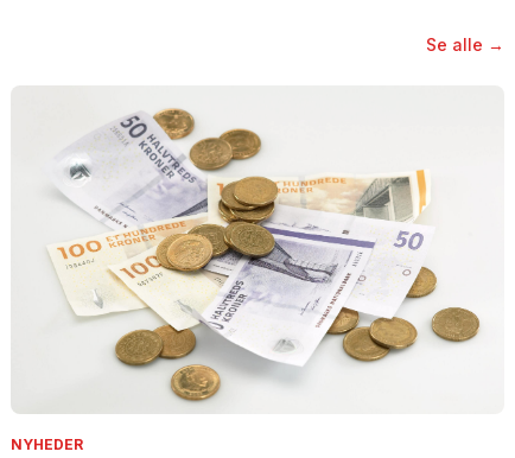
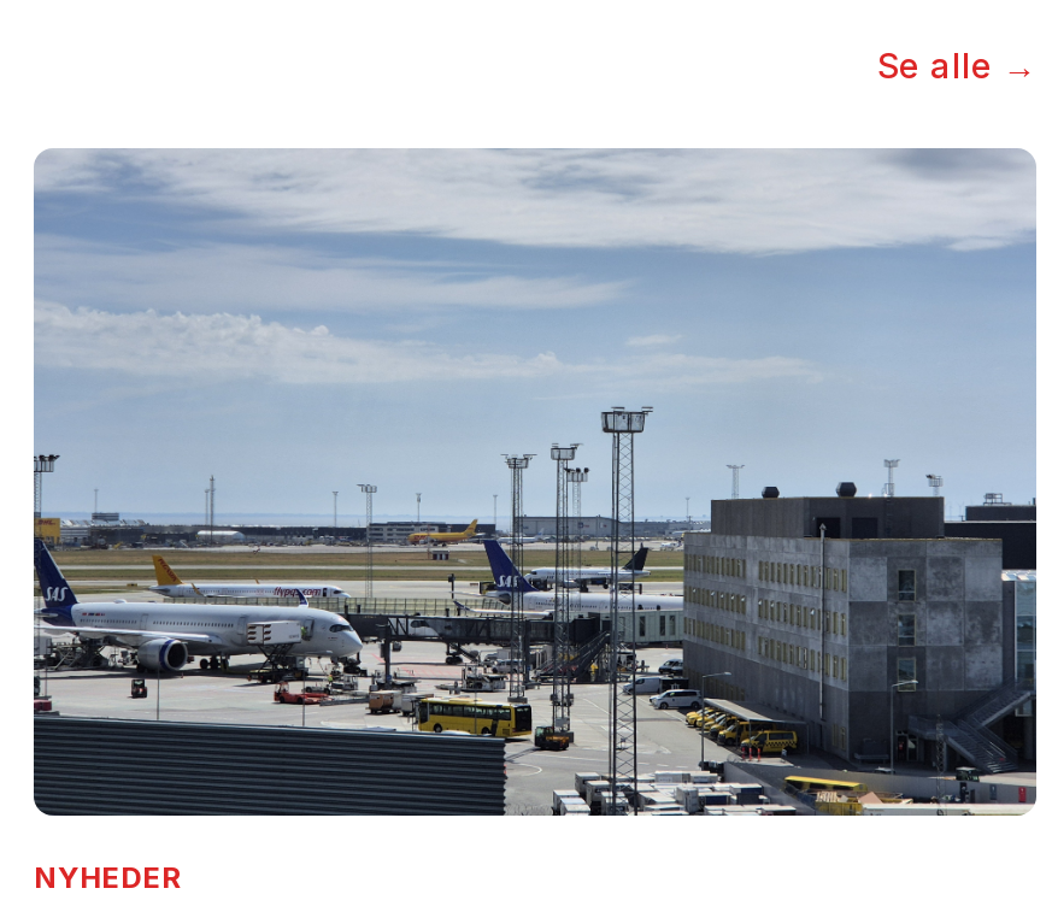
- [image]
+ [image]
